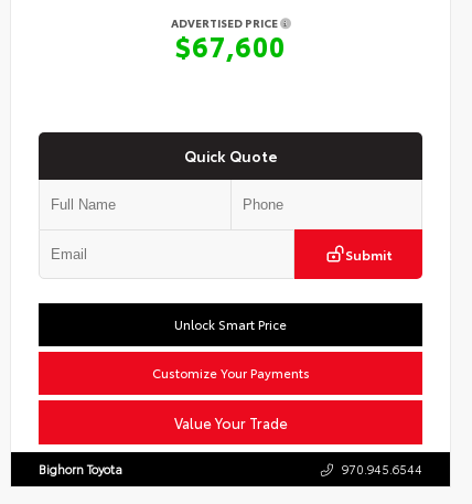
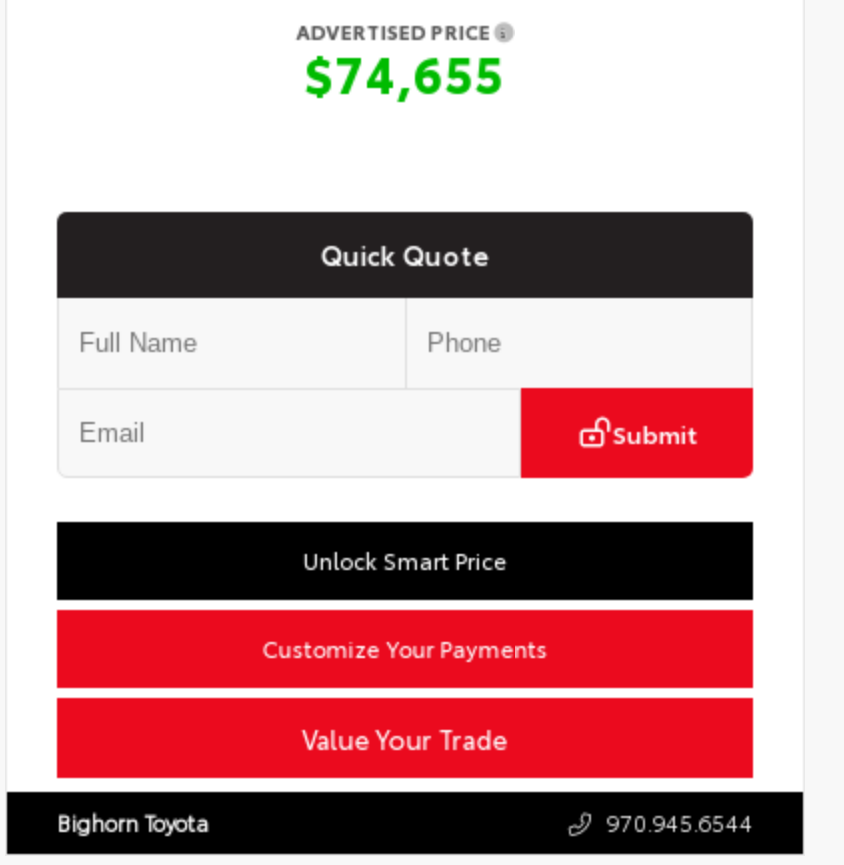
- $67,600
+ $74,655
